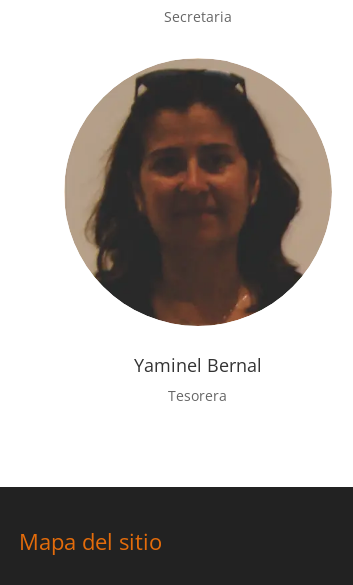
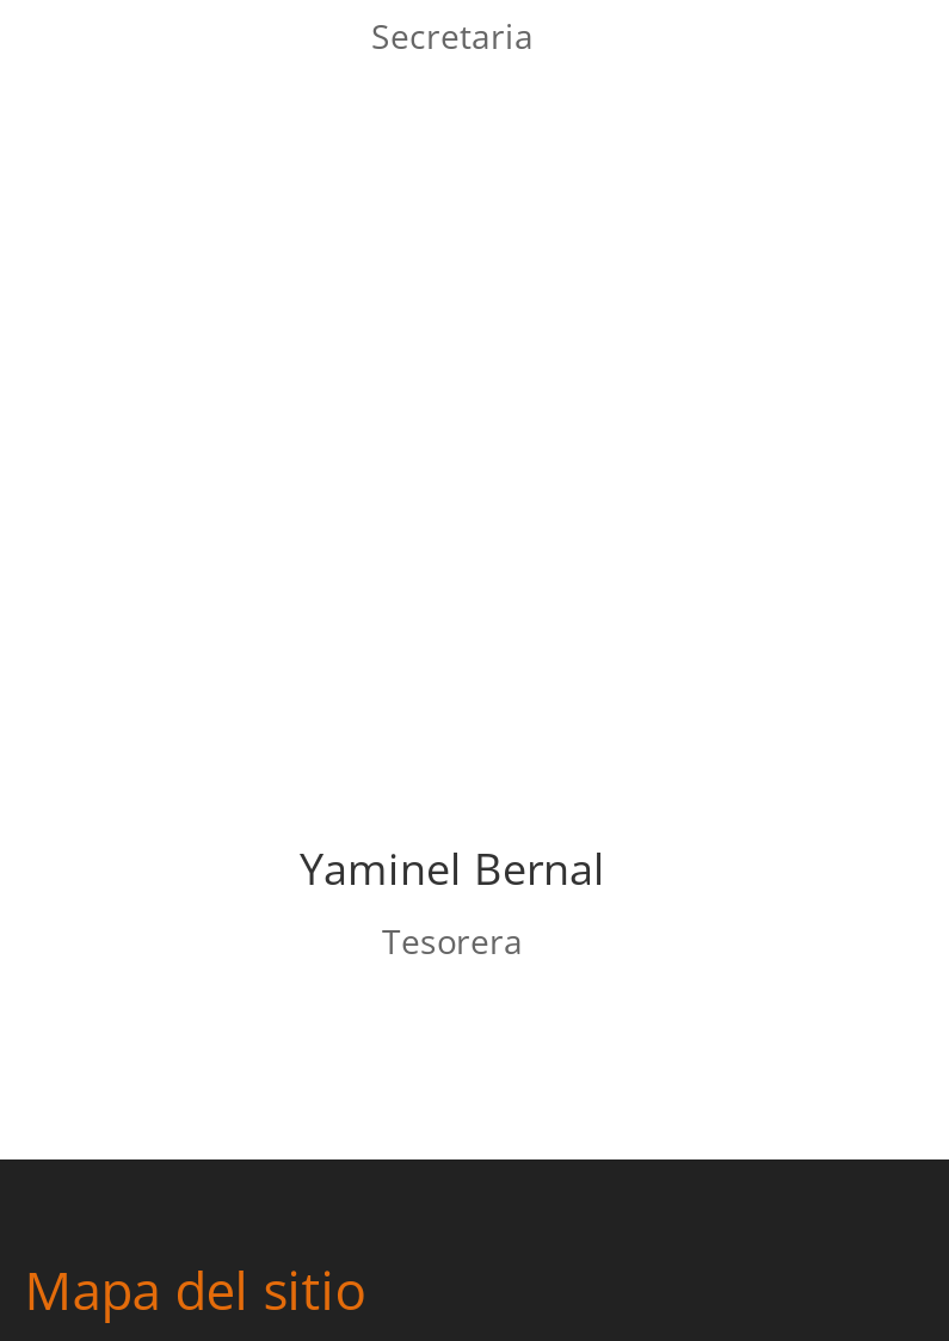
- [image]
